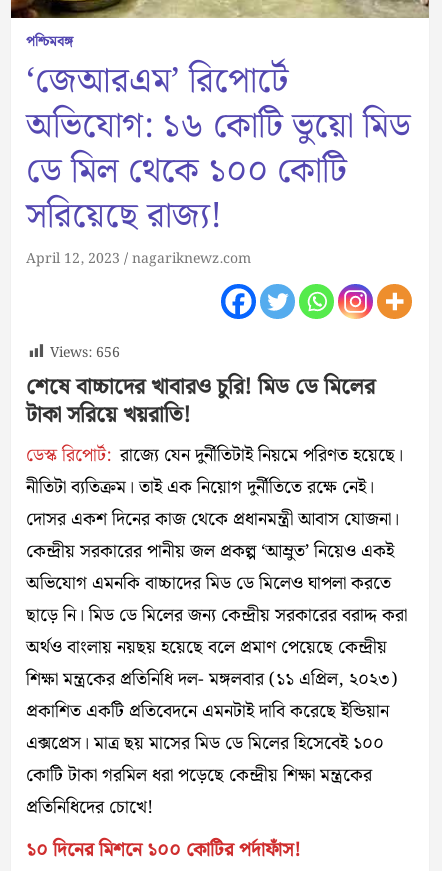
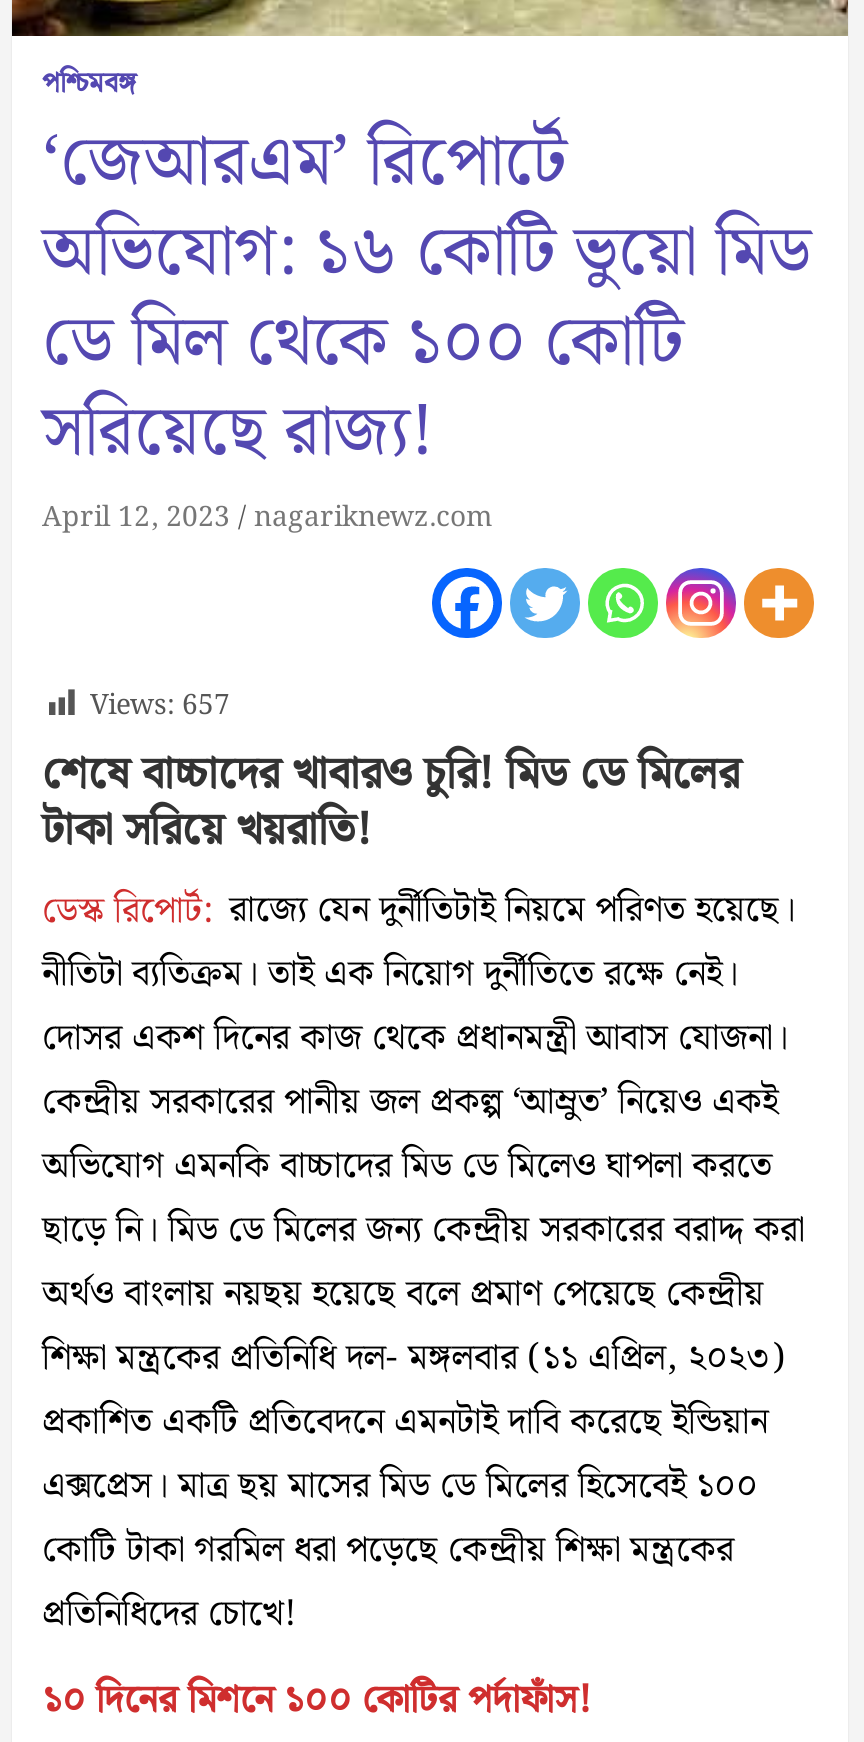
- Views: 656
+ Views: 657
